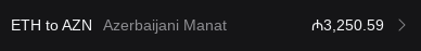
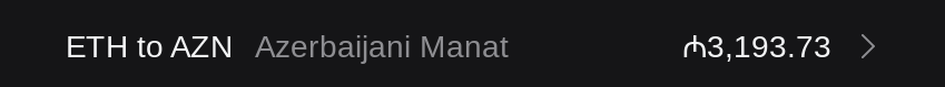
- ₼3,250.59
+ ₼3,193.73
